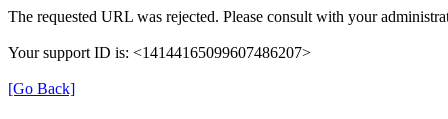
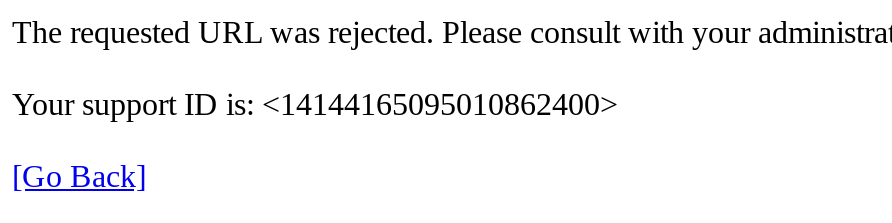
- Your support ID is: <14144165099607486207>
+ Your support ID is: <14144165095010862400>
